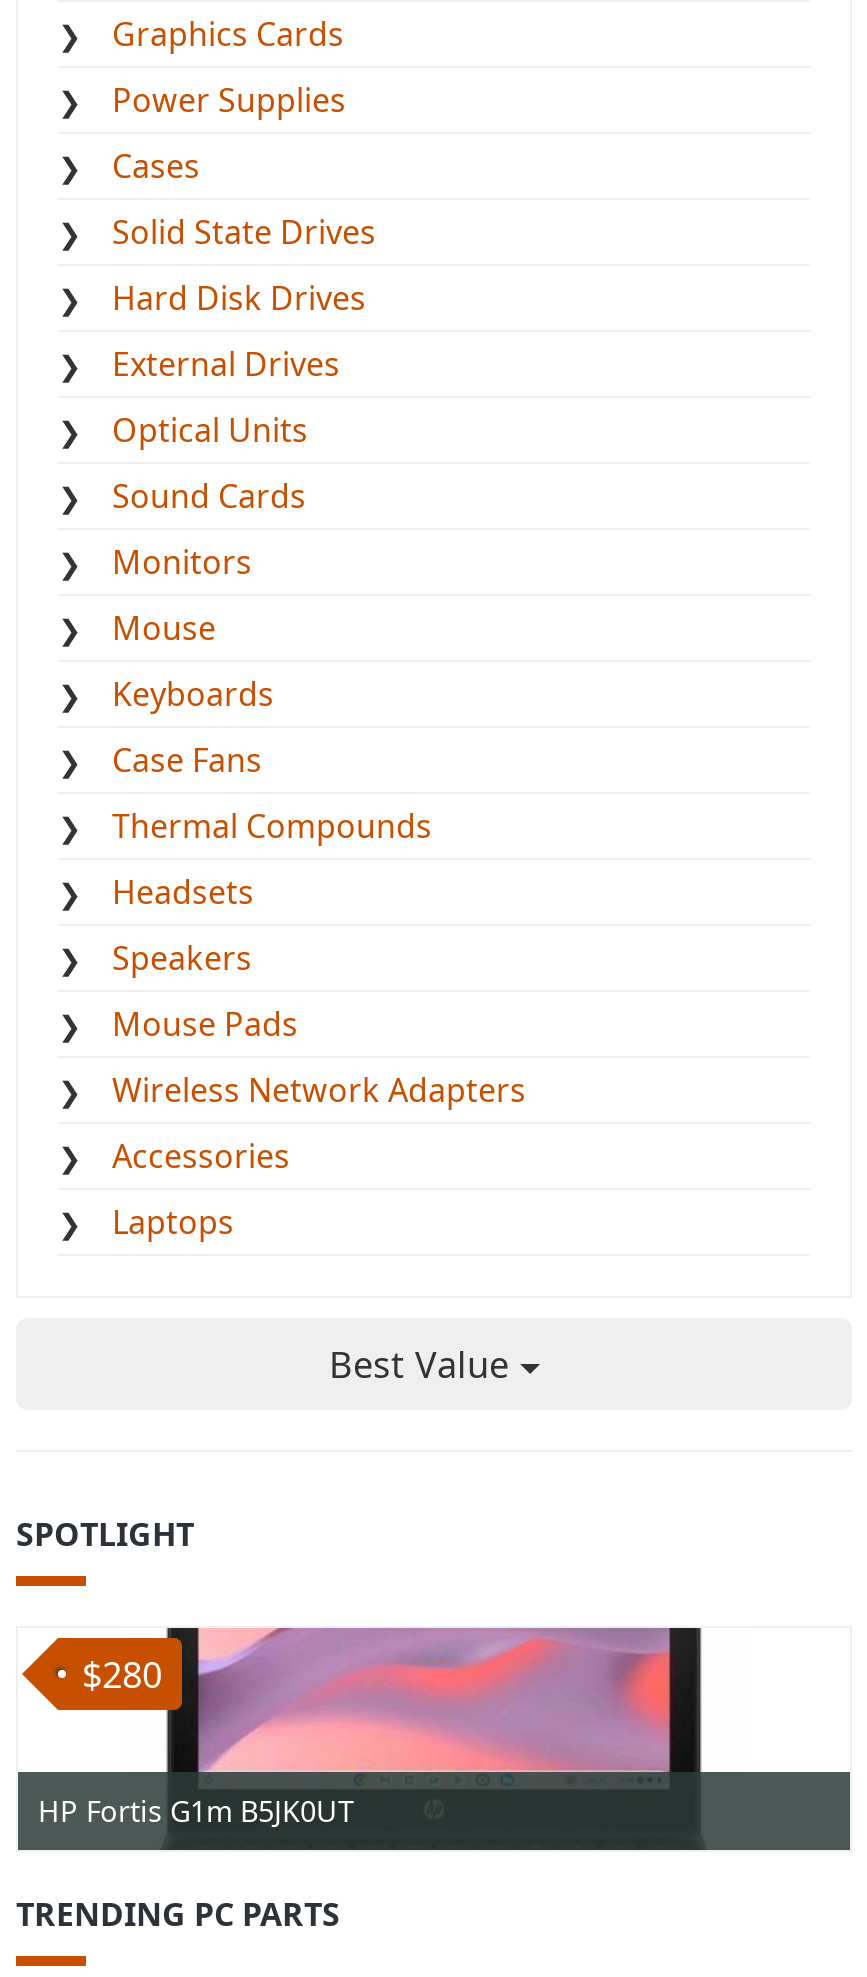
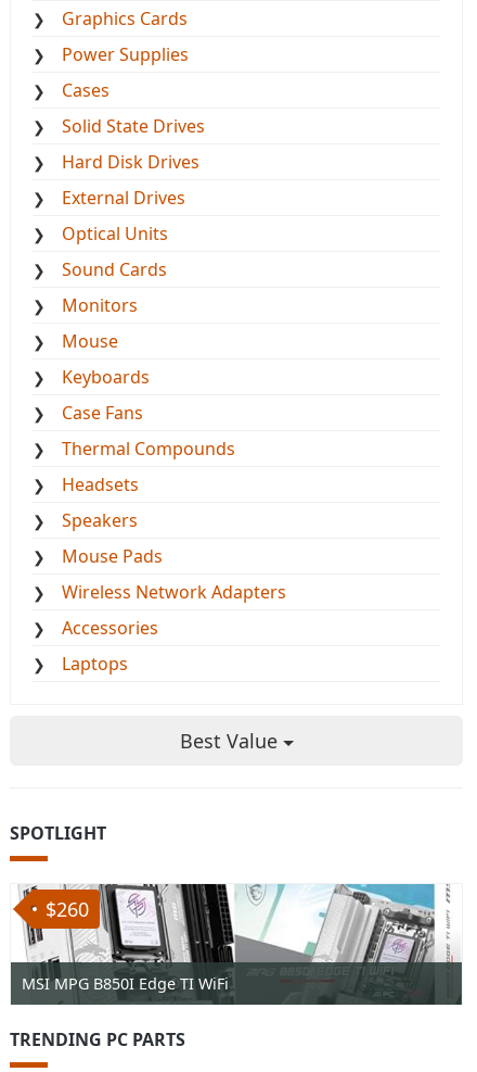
- [image]
- $280
+ [image]
+ $260

- HP Fortis G1m B5JK0UT
+ MSI MPG B850I Edge TI WiFi
